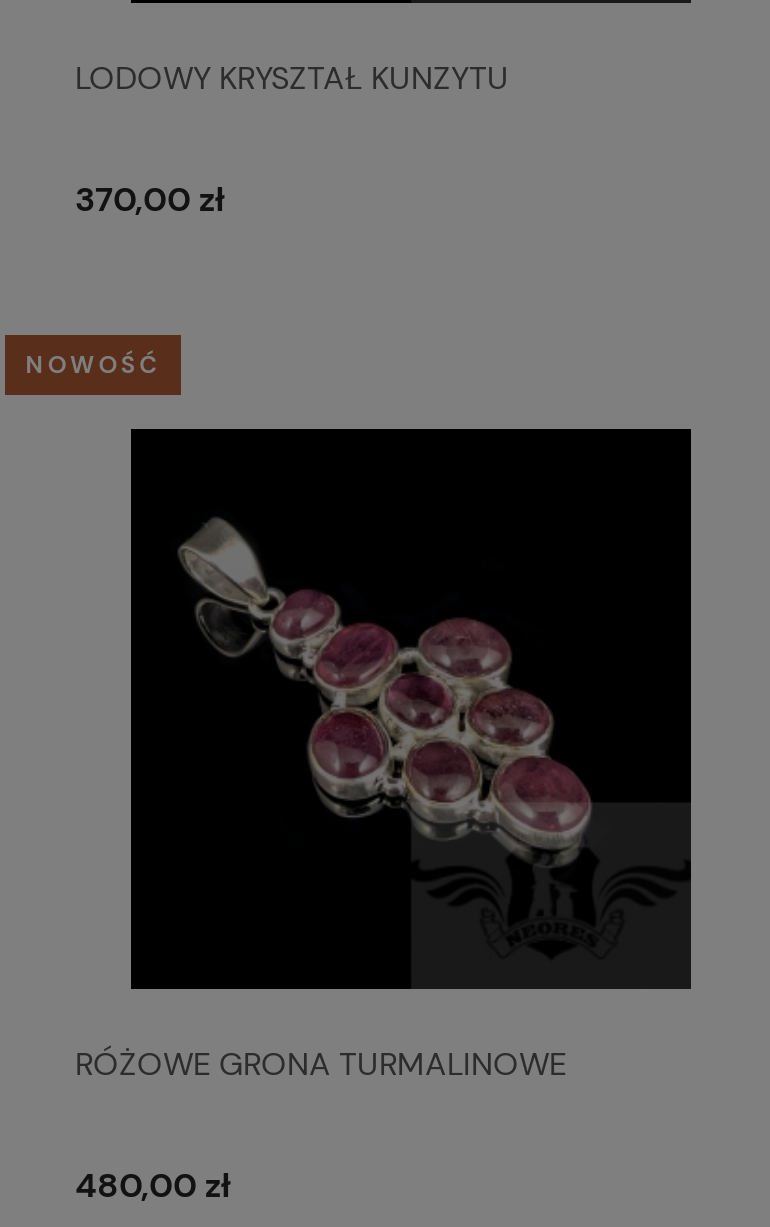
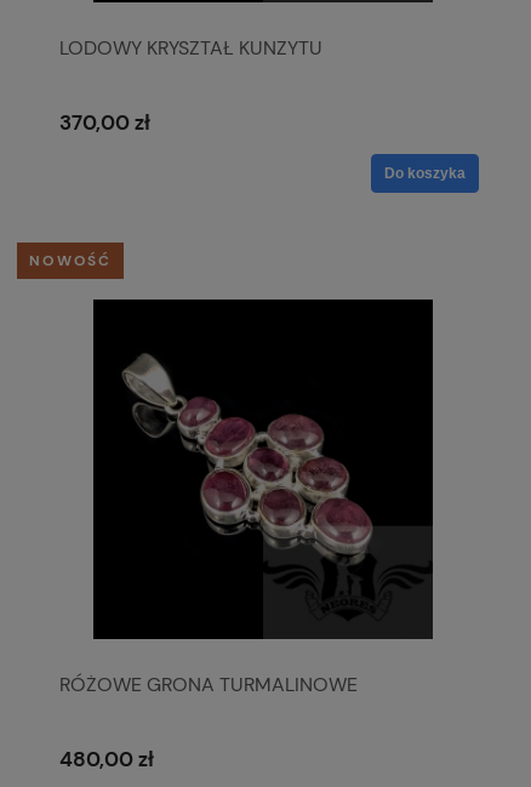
+ Do koszyka
